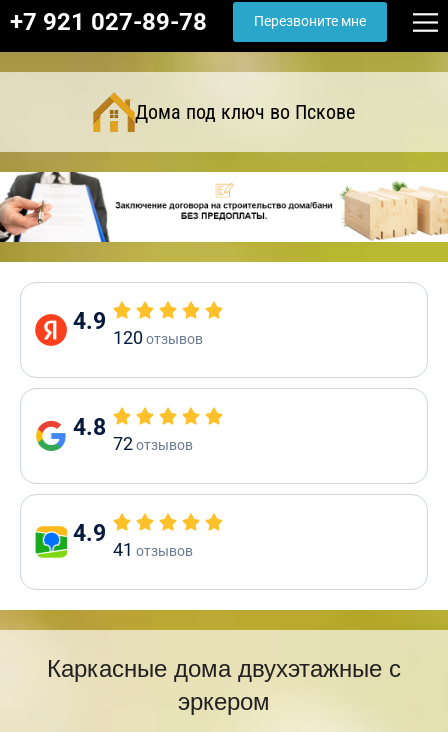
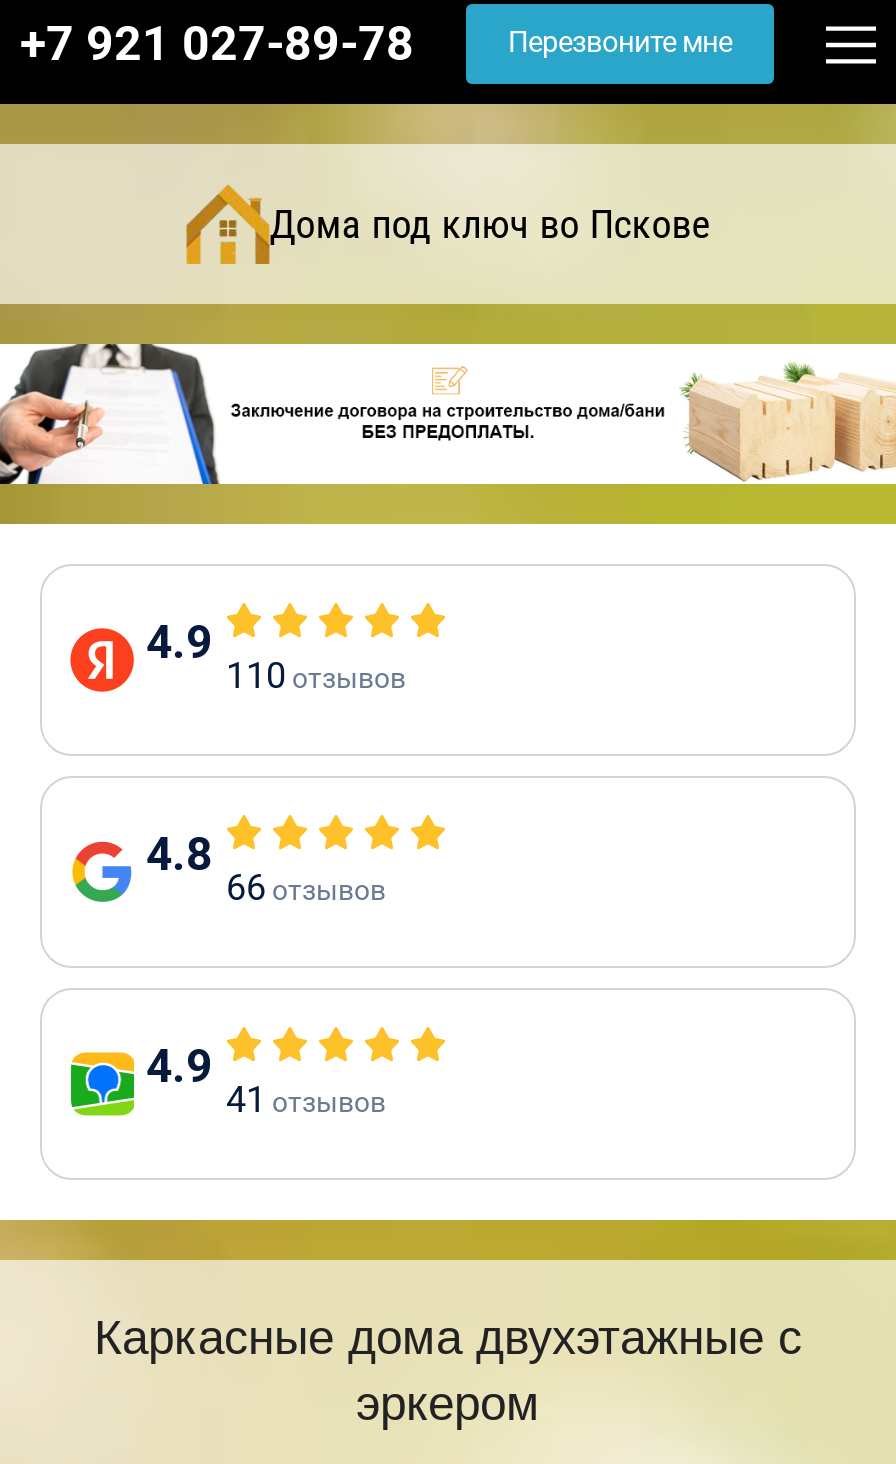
- 120 отзывов
+ 110 отзывов

- 72 отзывов
+ 66 отзывов
